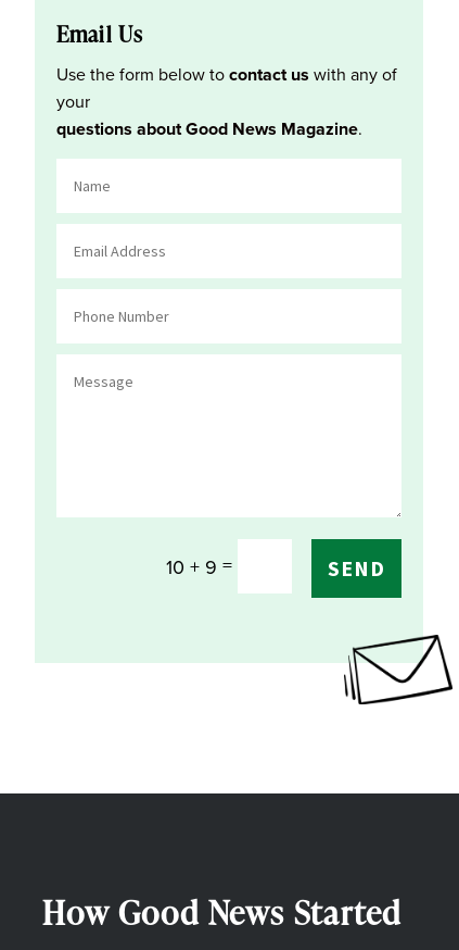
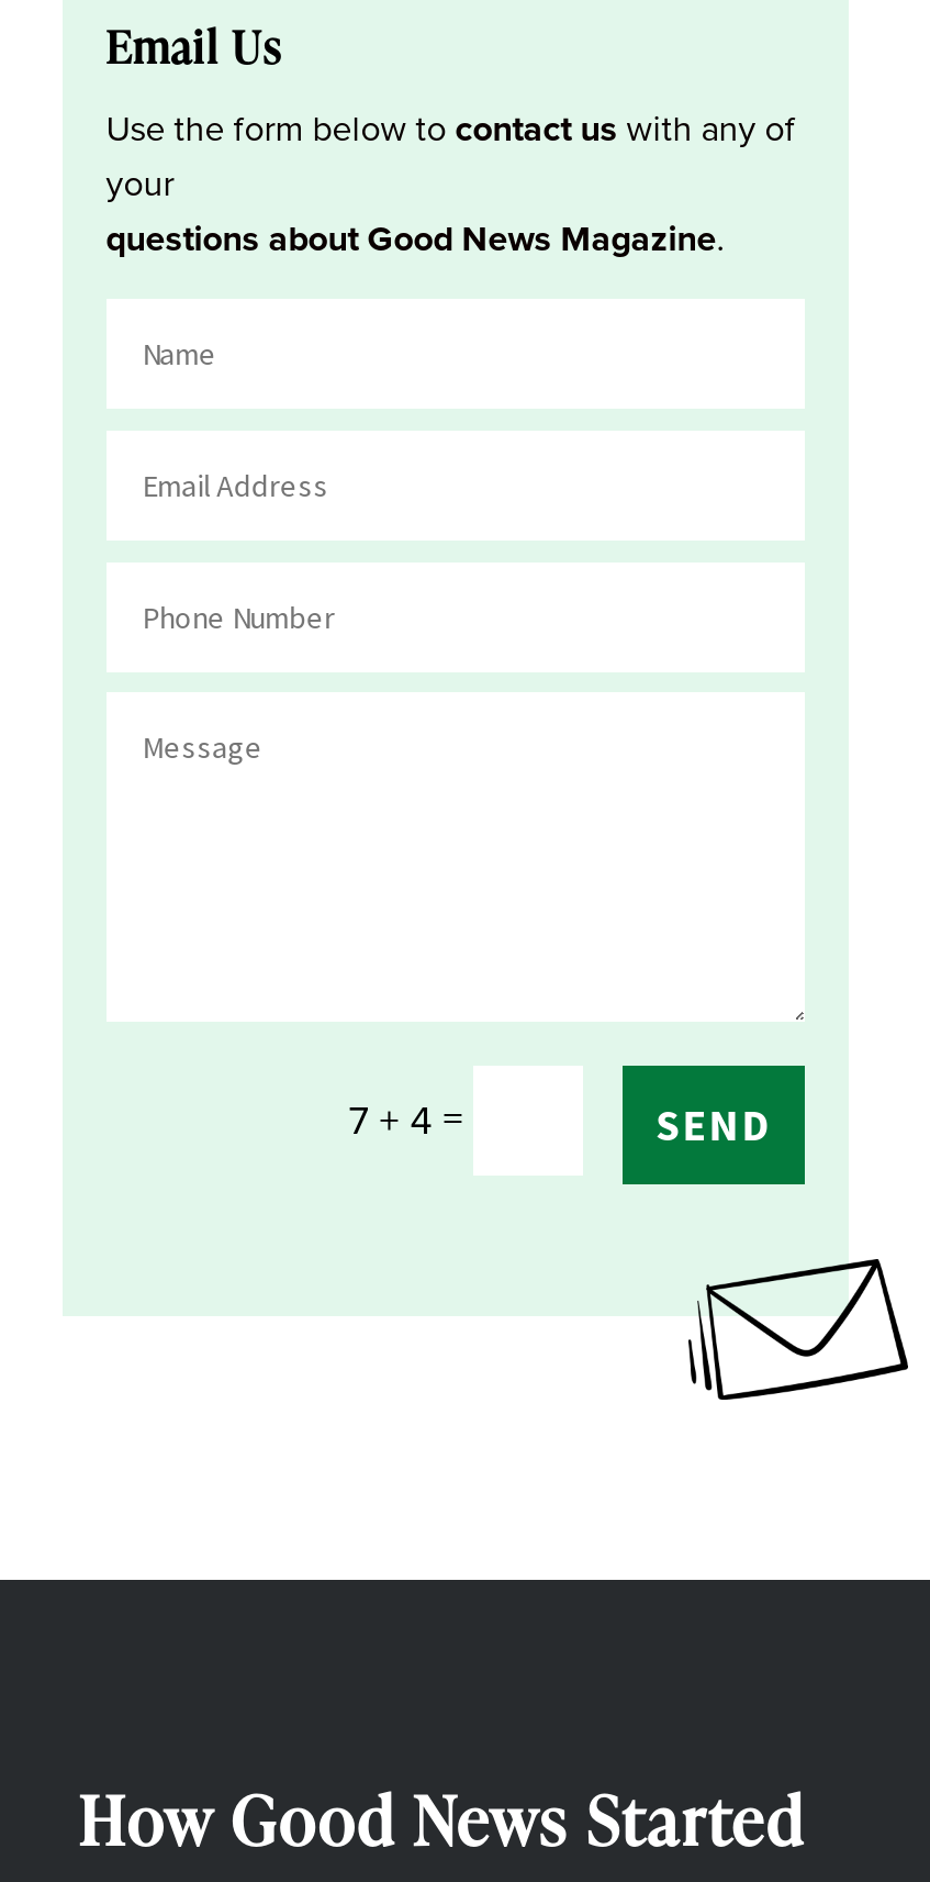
- 10 + 9 =
+ 7 + 4 =
